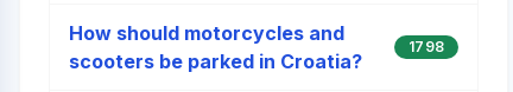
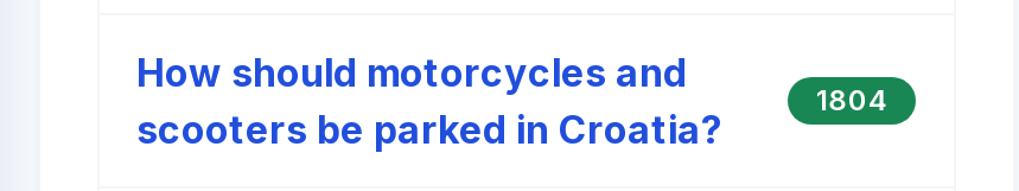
- 1798
+ 1804
